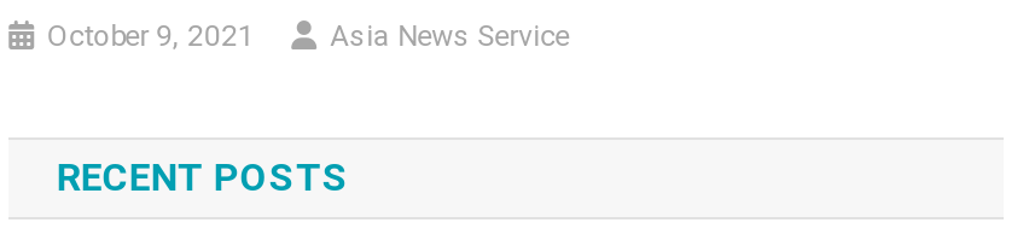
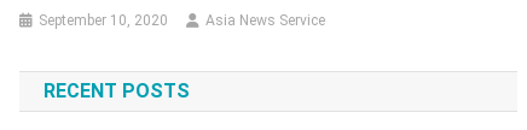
- October 9, 2021
+ September 10, 2020
